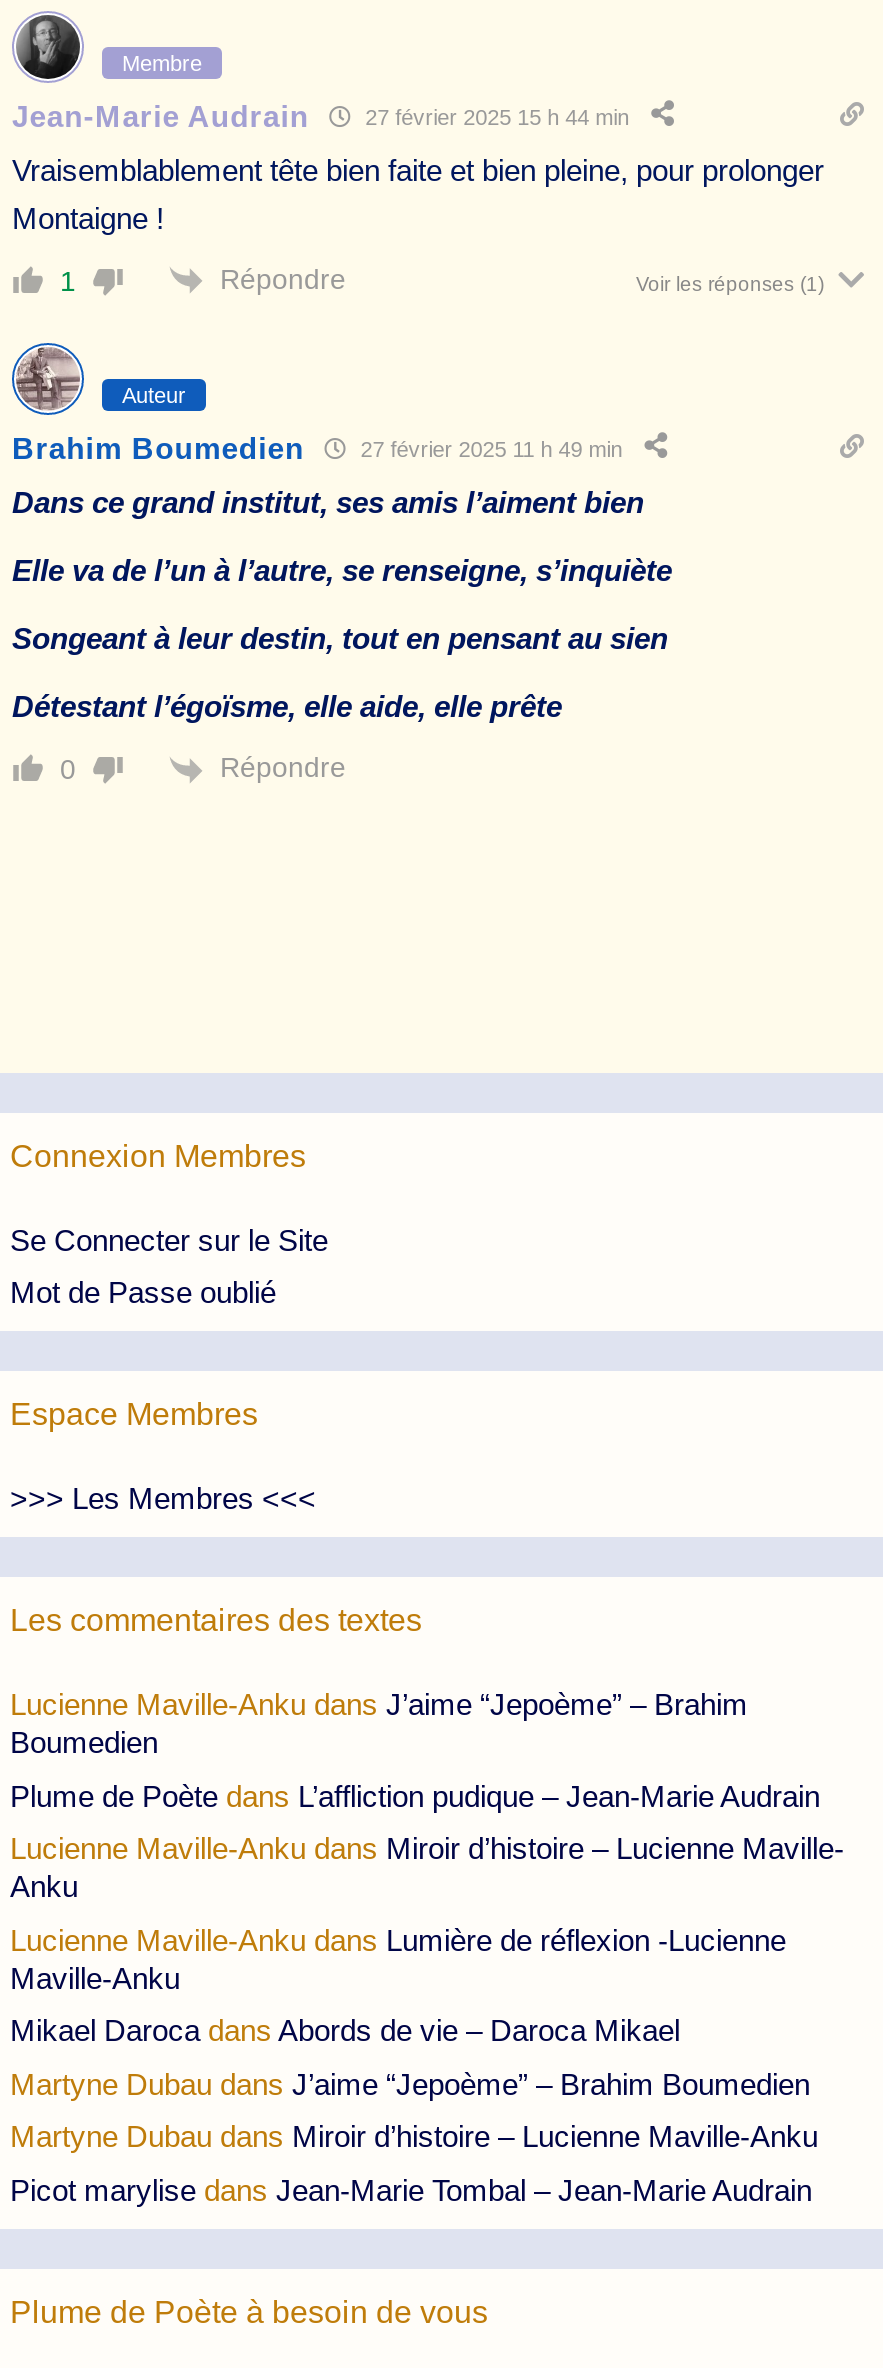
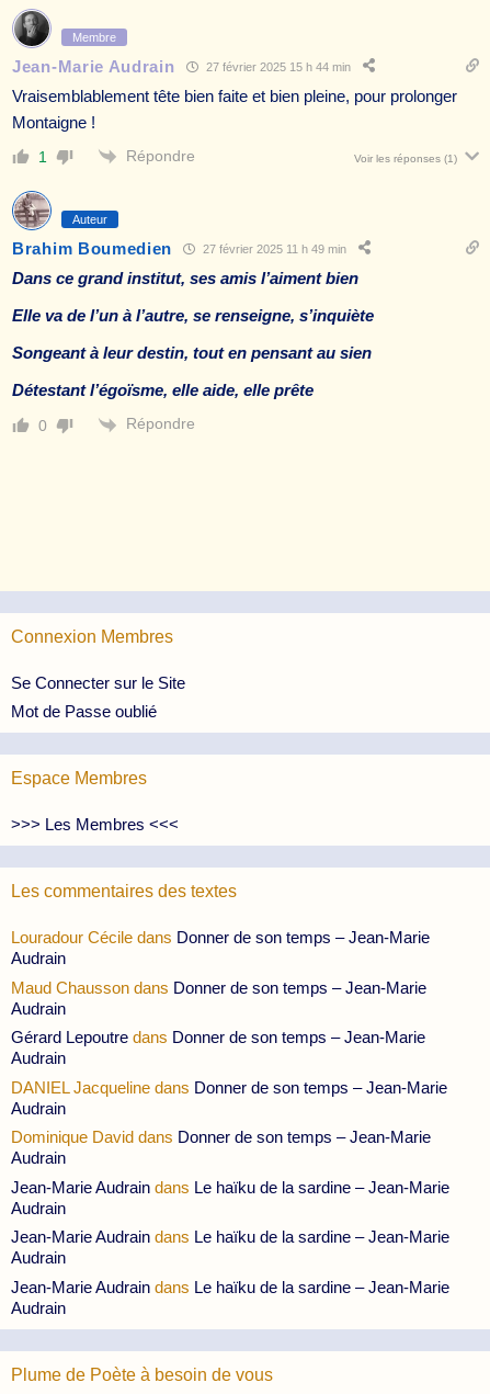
- Lucienne Maville-Anku dans J’aime “Jepoème” – Brahim
- Boumedien
+ Louradour Cécile dans Donner de son temps – Jean-Marie
+ Audrain

- Plume de Poète dans L’affliction pudique – Jean-Marie Audrain
+ Maud Chausson dans Donner de son temps – Jean-Marie
+ Audrain

- Lucienne Maville-Anku dans Miroir d’histoire – Lucienne Maville-
- Anku
+ Gérard Lepoutre dans Donner de son temps – Jean-Marie
+ Audrain

- Lucienne Maville-Anku dans Lumière de réflexion -Lucienne
- Maville-Anku
+ DANIEL Jacqueline dans Donner de son temps – Jean-Marie
+ Audrain

- Mikael Daroca dans Abords de vie – Daroca Mikael
+ Dominique David dans Donner de son temps – Jean-Marie
+ Audrain

- Martyne Dubau dans J’aime “Jepoème” – Brahim Boumedien
+ Jean-Marie Audrain dans Le haïku de la sardine – Jean-Marie
+ Audrain

- Martyne Dubau dans Miroir d’histoire – Lucienne Maville-Anku
+ Jean-Marie Audrain dans Le haïku de la sardine – Jean-Marie
+ Audrain

- Picot marylise dans Jean-Marie Tombal – Jean-Marie Audrain
+ Jean-Marie Audrain dans Le haïku de la sardine – Jean-Marie
+ Audrain
